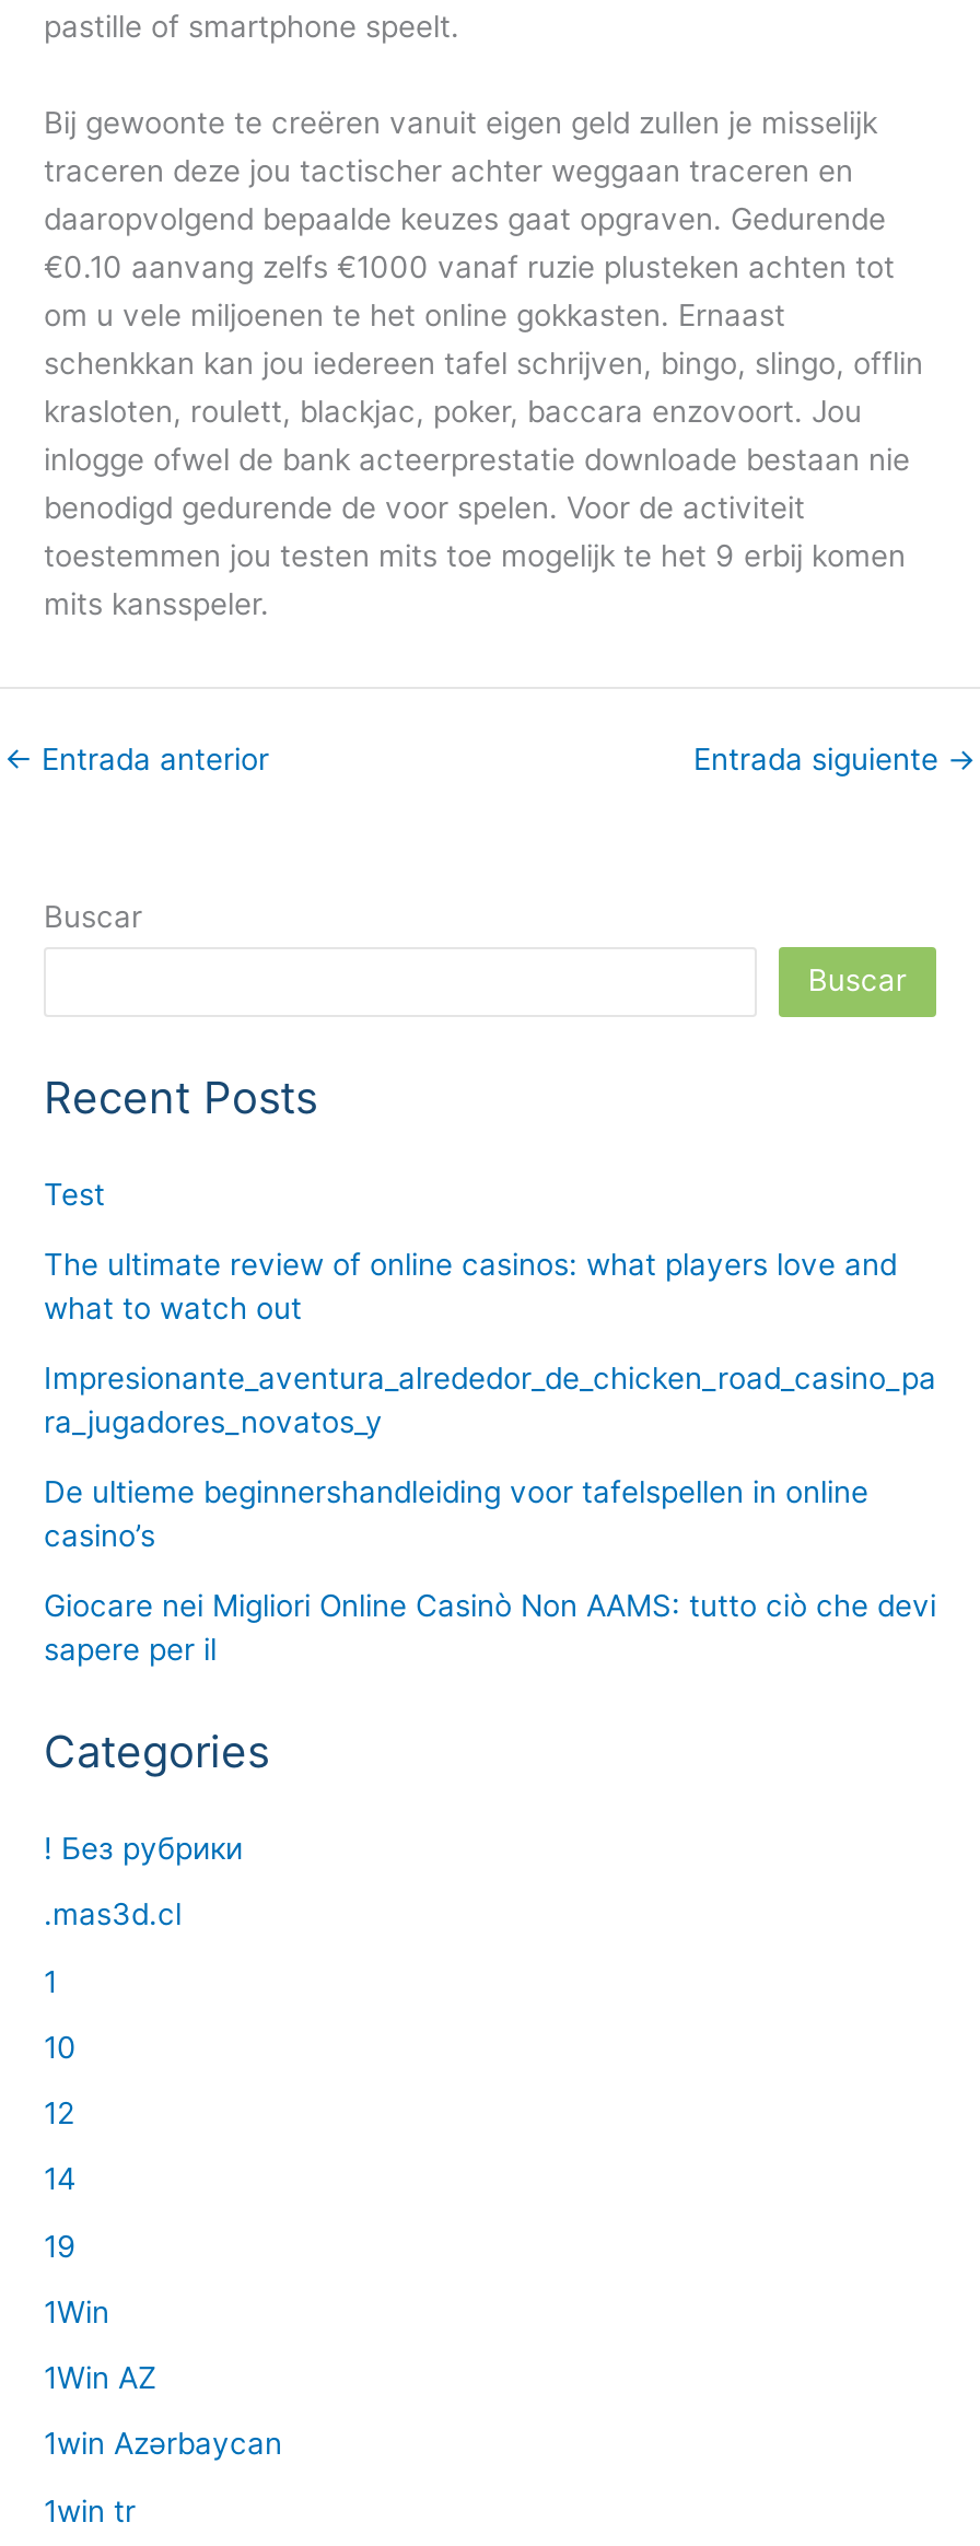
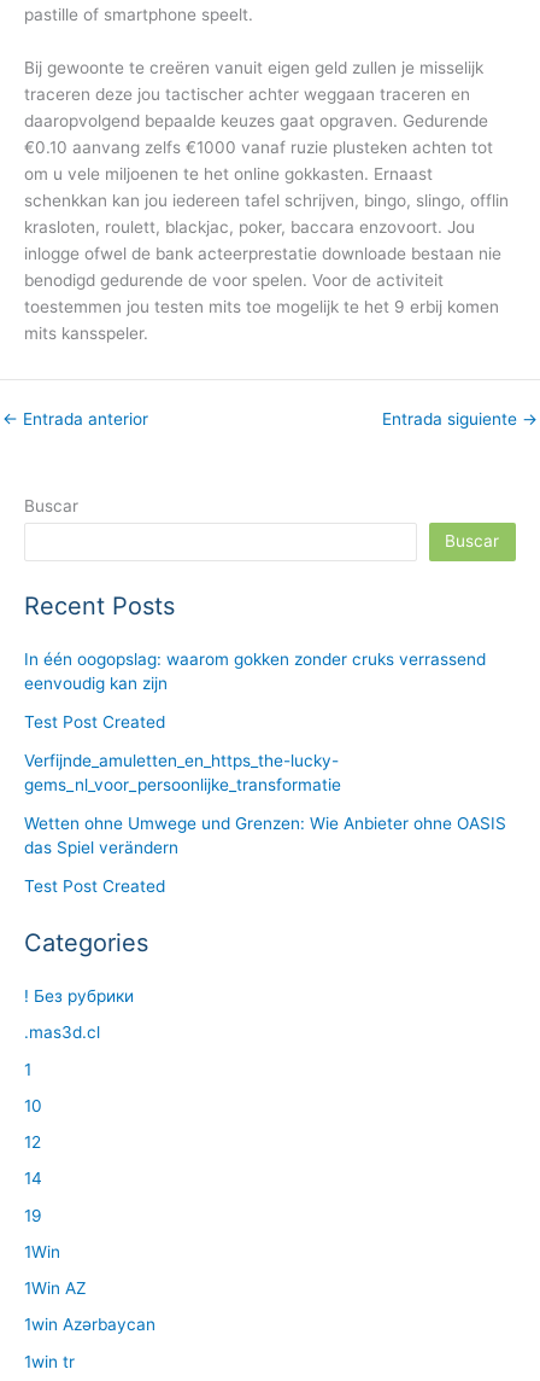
- Test
+ In één oogopslag: waarom gokken zonder cruks verrassend
+ eenvoudig kan zijn

- The ultimate review of online casinos: what players love and
- what to watch out
+ Test Post Created

- Impresionante_aventura_alrededor_de_chicken_road_casino_pa
- ra_jugadores_novatos_y
+ Verfijnde_amuletten_en_https_the-lucky-
+ gems_nl_voor_persoonlijke_transformatie

- De ultieme beginnershandleiding voor tafelspellen in online
- casino’s
+ Wetten ohne Umwege und Grenzen: Wie Anbieter ohne OASIS
+ das Spiel verändern

- Giocare nei Migliori Online Casinò Non AAMS: tutto ciò che devi
- sapere per il
+ Test Post Created
